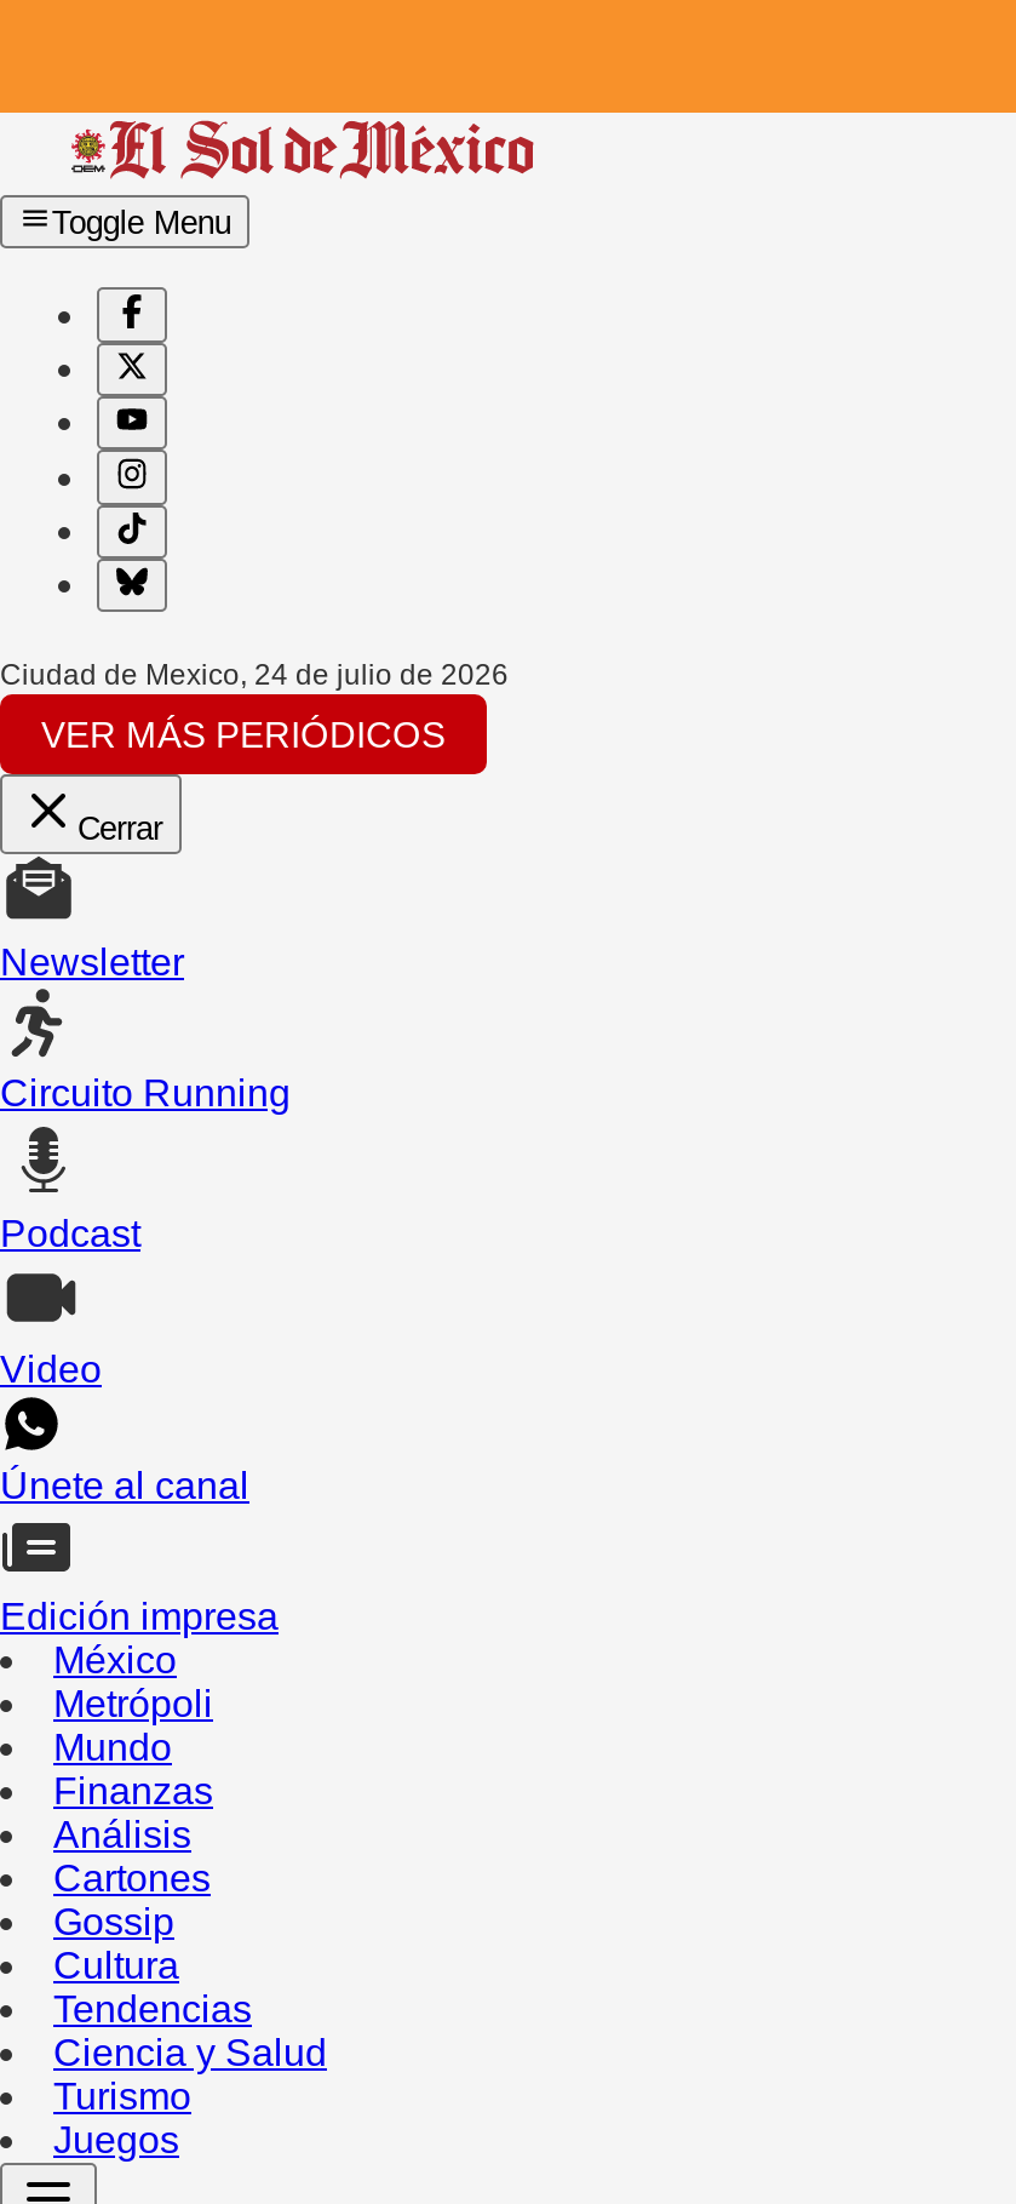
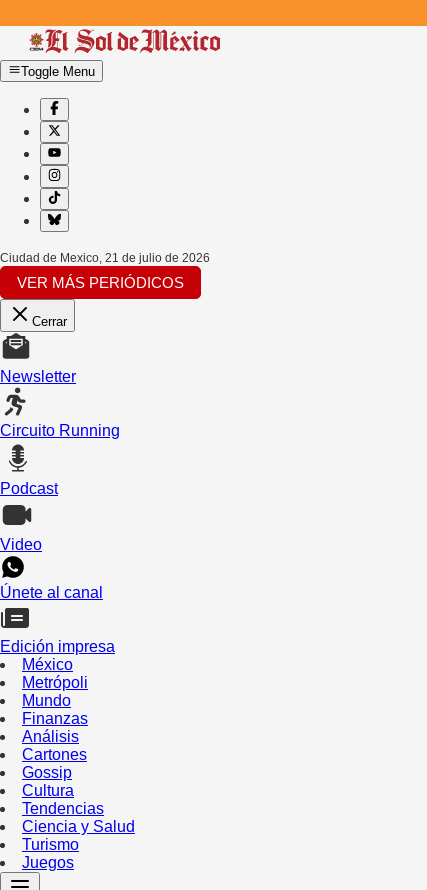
- Ciudad de Mexico, 24 de julio de 2026
+ Ciudad de Mexico, 21 de julio de 2026
